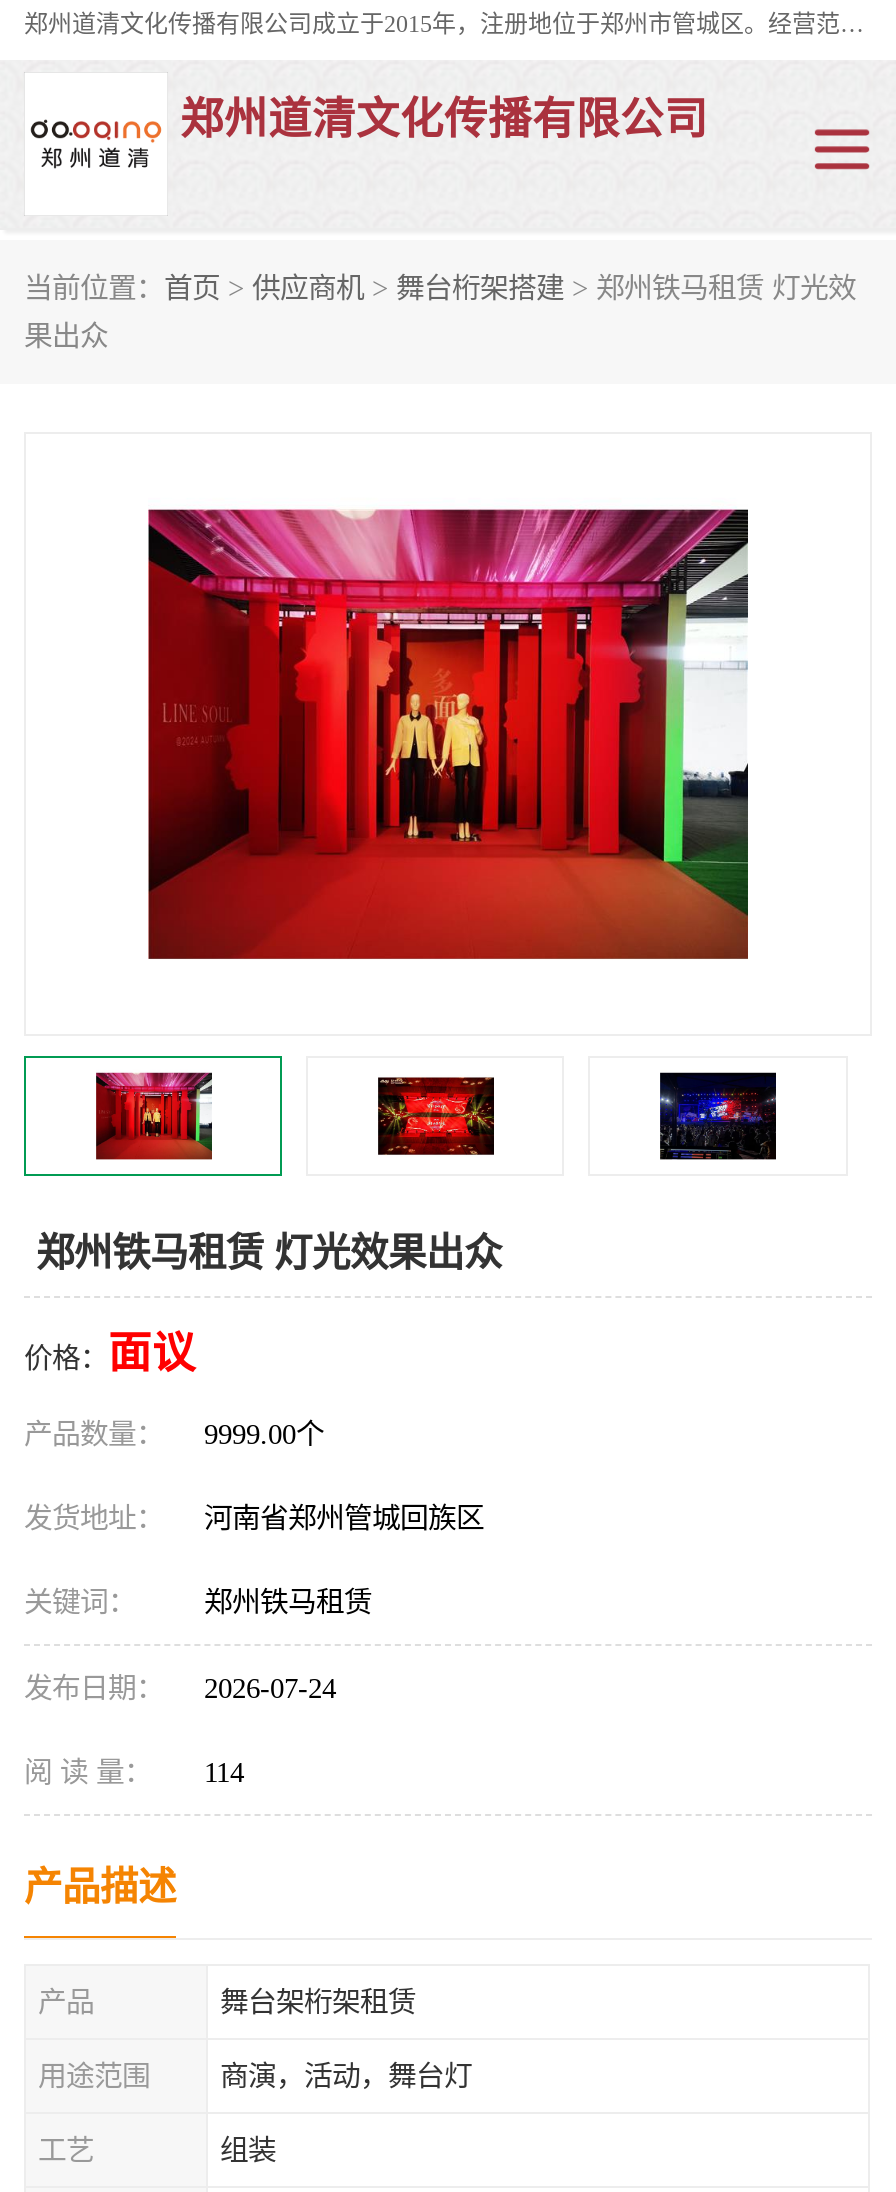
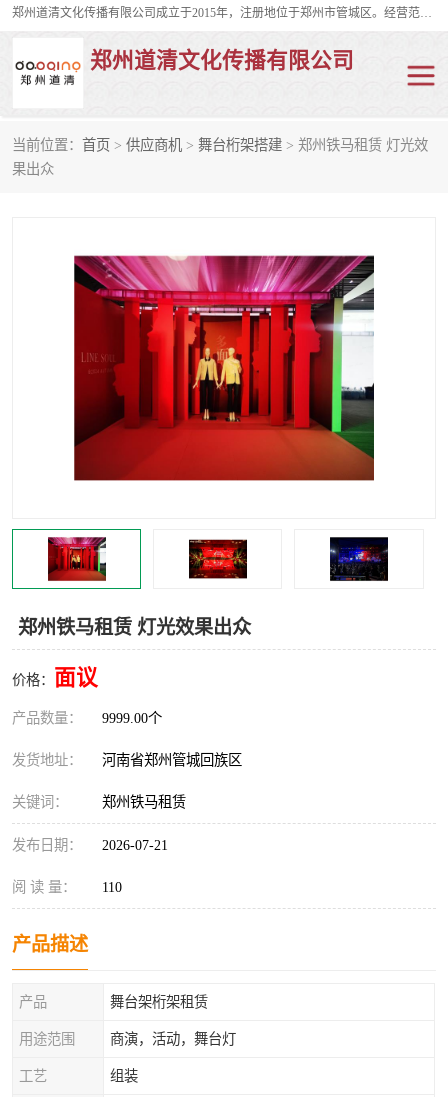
- 发布日期： 2026-07-24
+ 发布日期： 2026-07-21

- 阅 读 量： 114
+ 阅 读 量： 110
